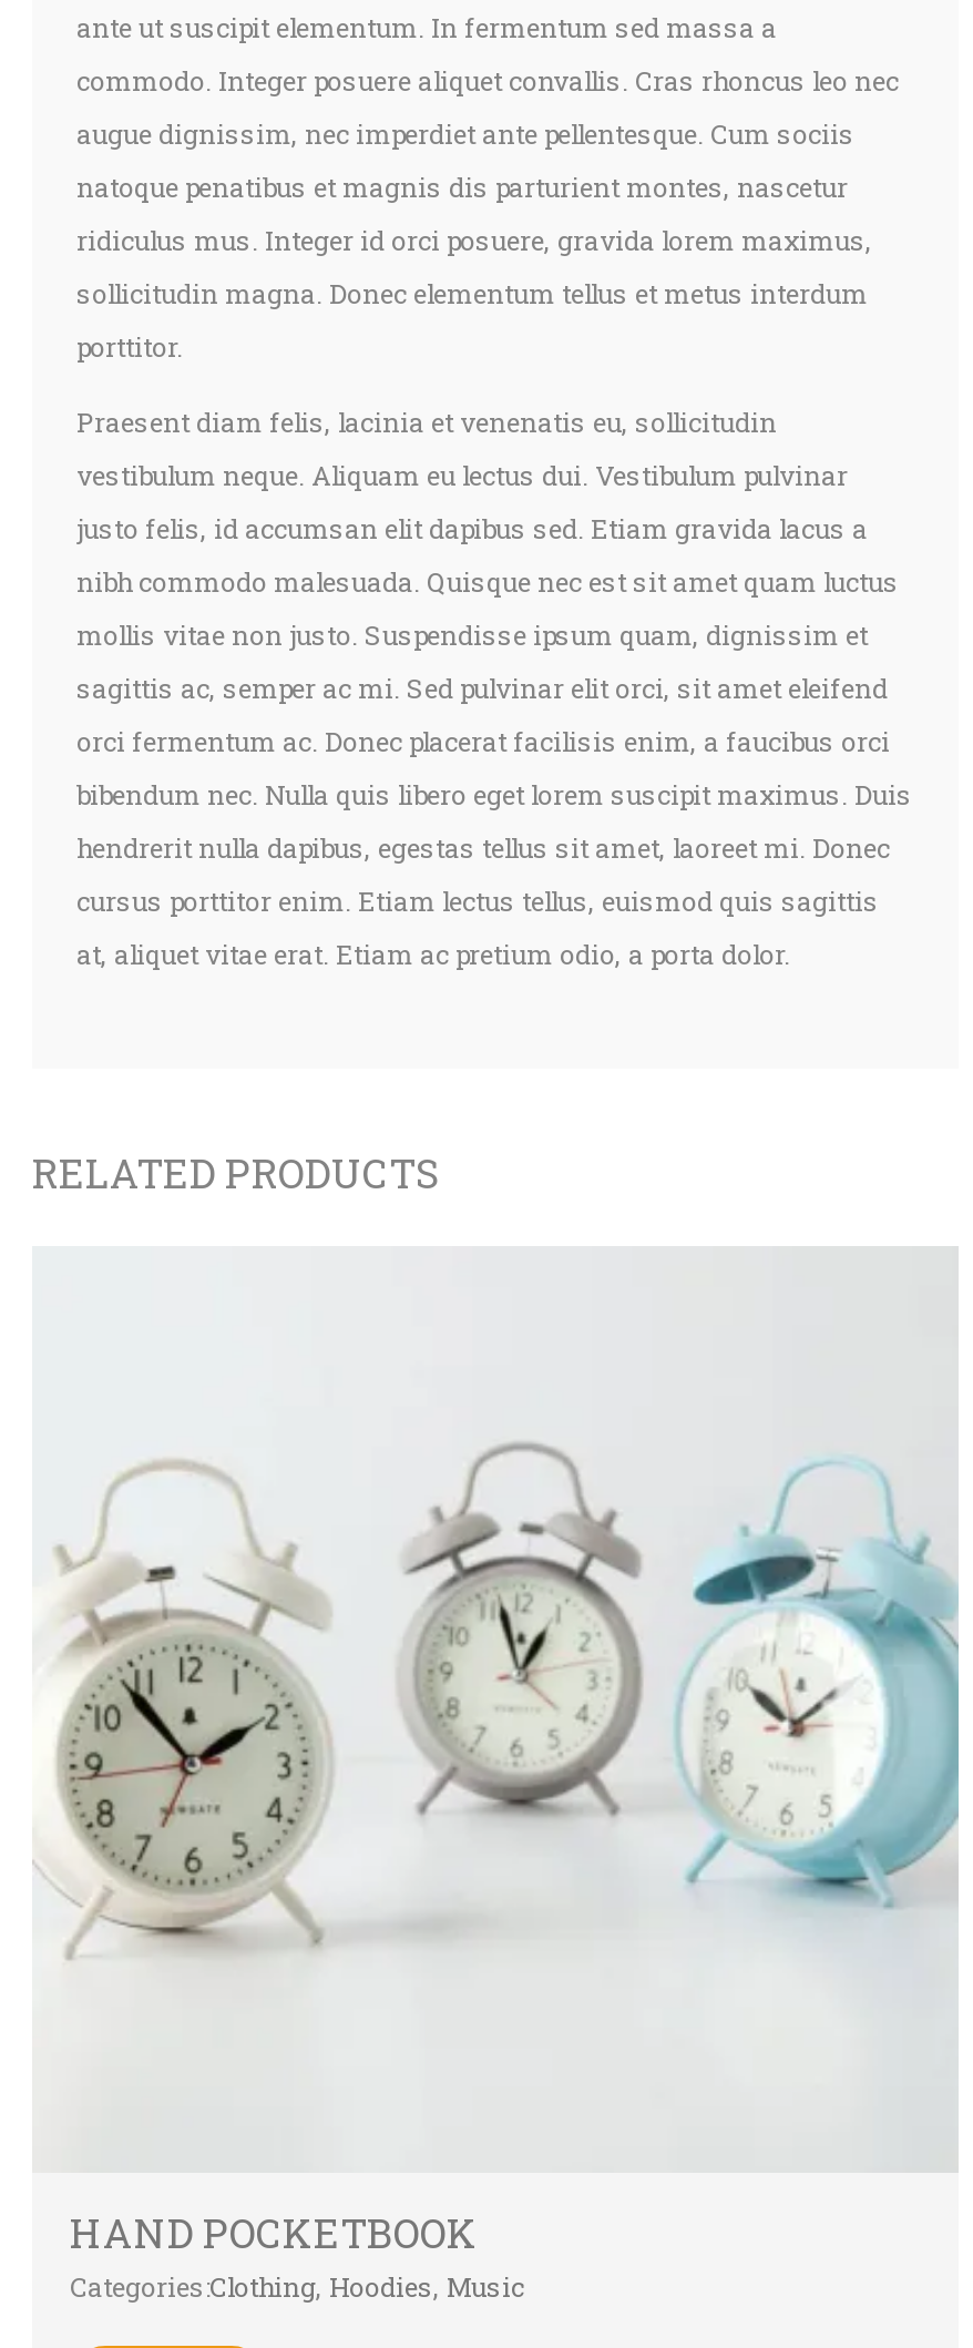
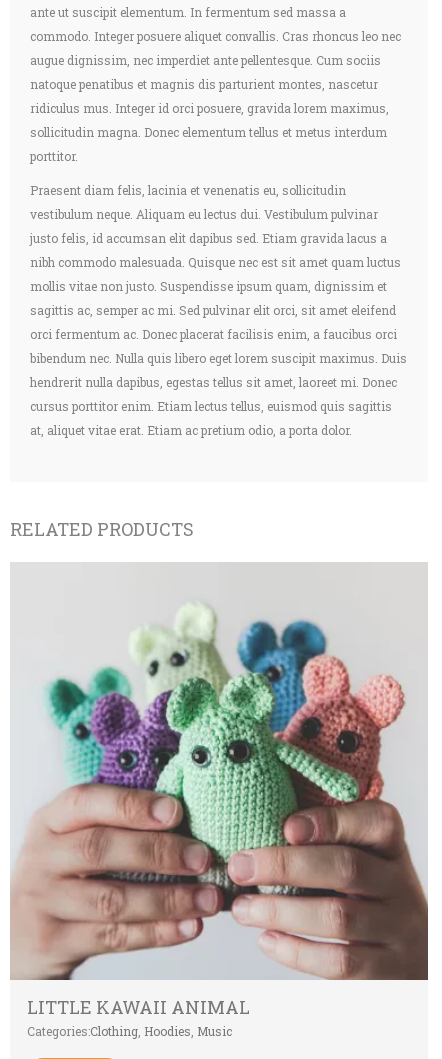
- [image]
- HAND POCKETBOOK
+ [image]
+ LITTLE KAWAII ANIMAL
